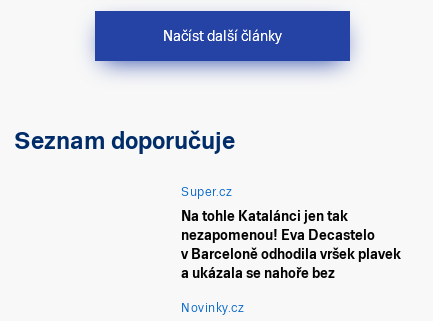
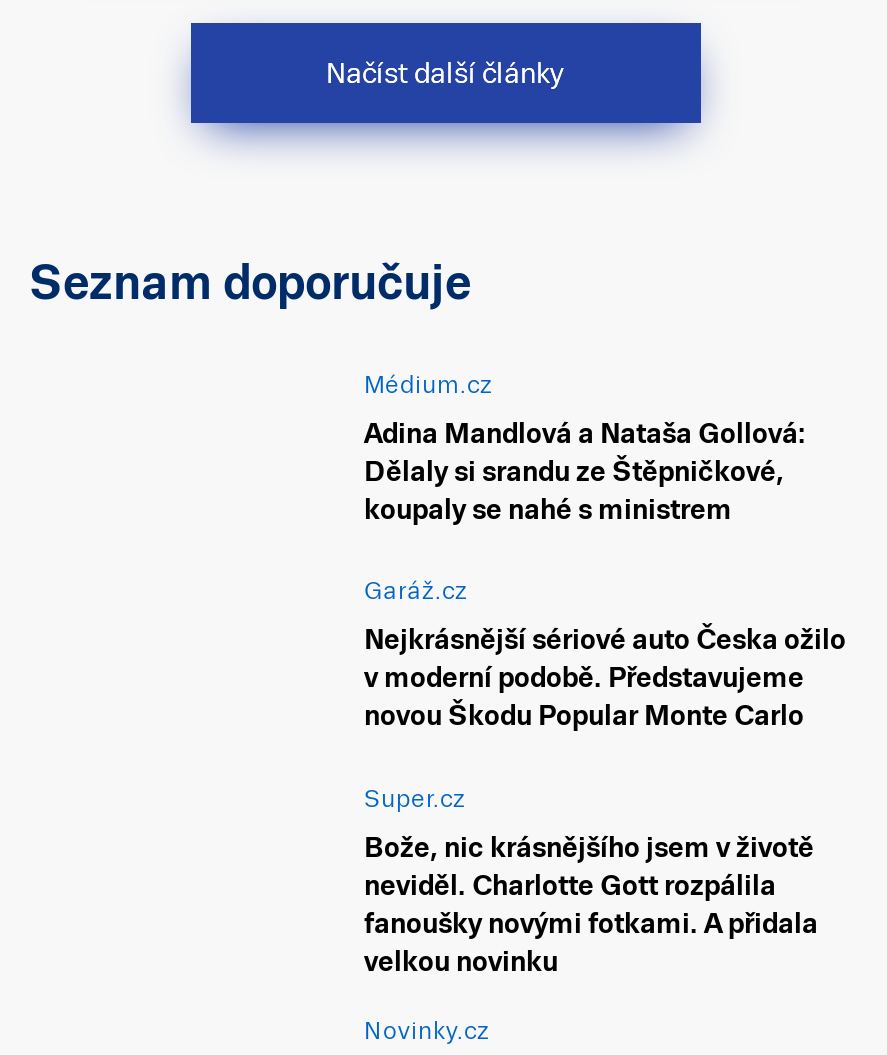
+ Médium.cz
+ Adina Mandlová a Nataša Gollová:
+ Dělaly si srandu ze Štěpničkové,
+ koupaly se nahé s ministrem
+ Garáž.cz
+ Nejkrásnější sériové auto Česka ožilo
+ v moderní podobě. Představujeme
+ novou Škodu Popular Monte Carlo

- Na tohle Katalánci jen tak
- nezapomenou! Eva Decastelo
- v Barceloně odhodila vršek plavek
- a ukázala se nahoře bez
+ Bože, nic krásnějšího jsem v životě
+ neviděl. Charlotte Gott rozpálila
+ fanoušky novými fotkami. A přidala
+ velkou novinku
